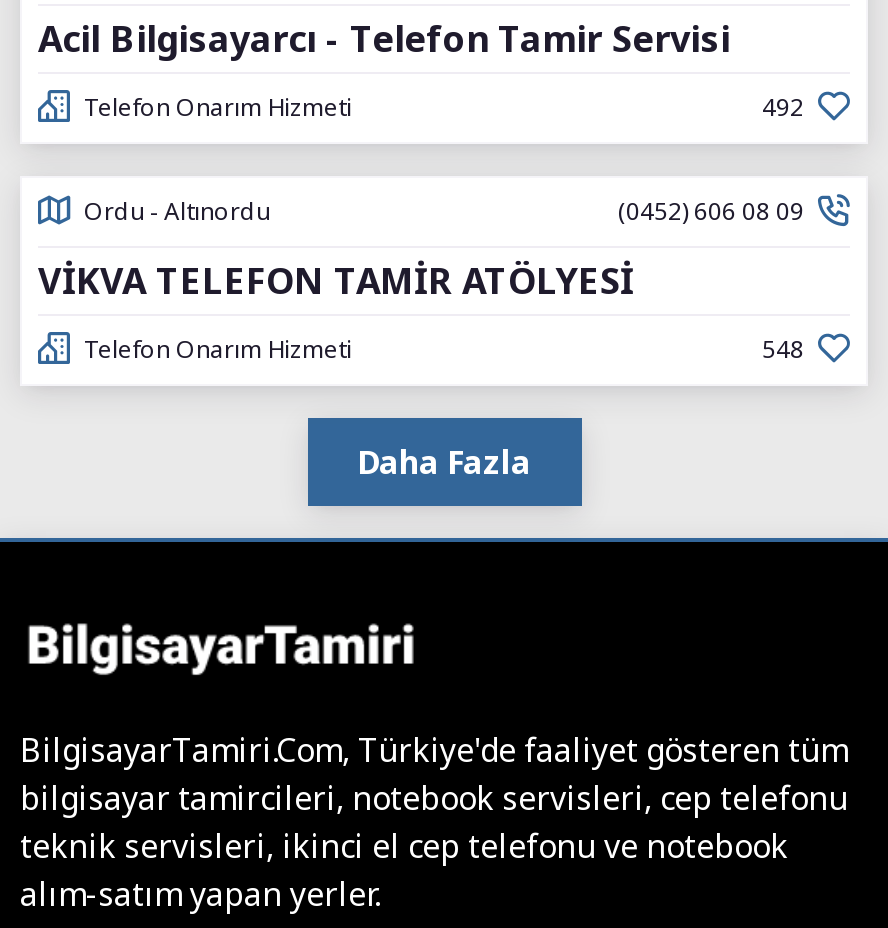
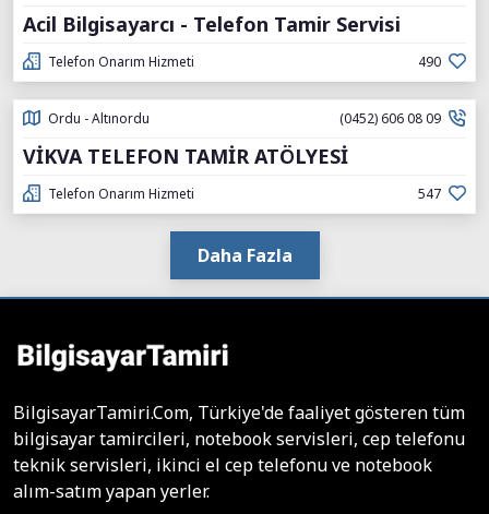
- 492
+ 490

- 548
+ 547
